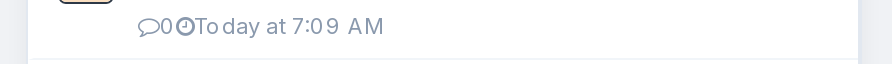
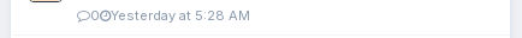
- Today at 7:09 AM
+ Yesterday at 5:28 AM
